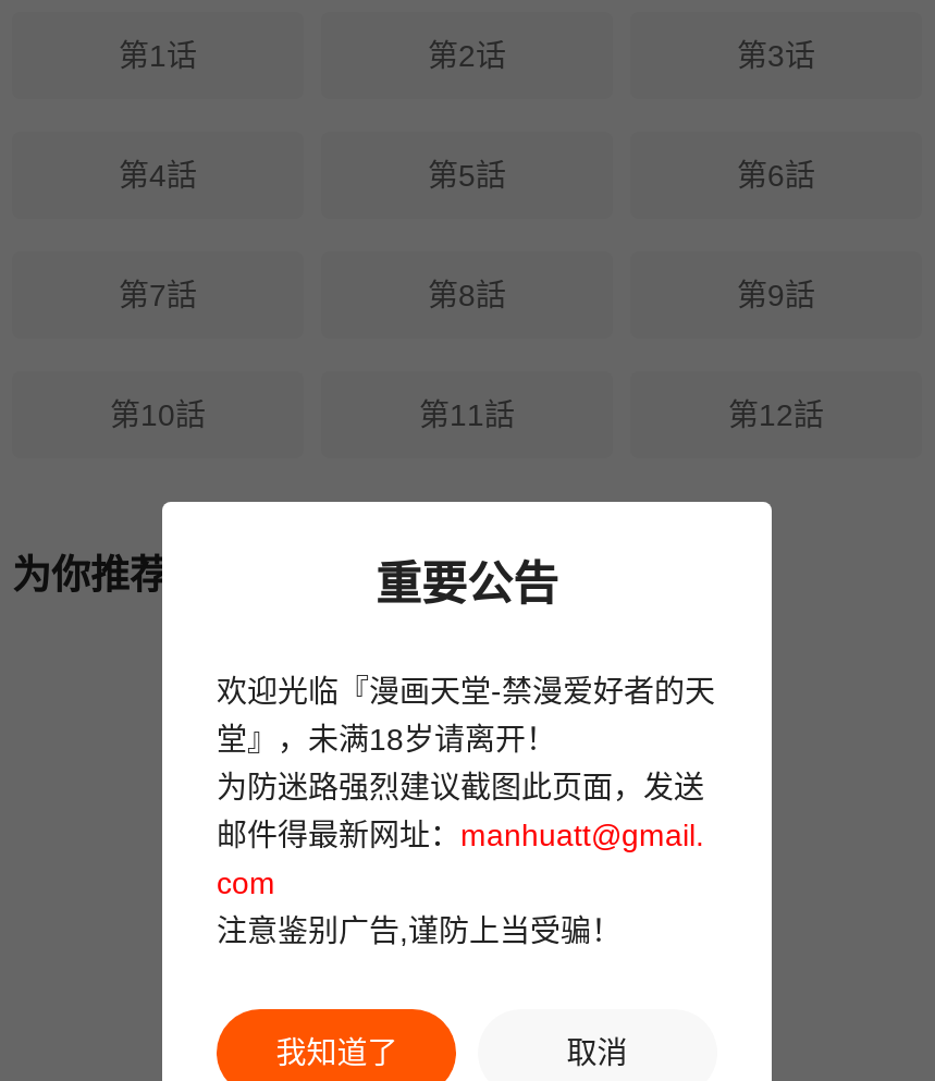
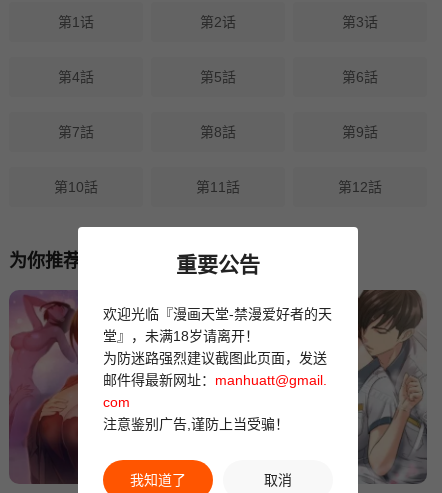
+ [image]

+ [image]
